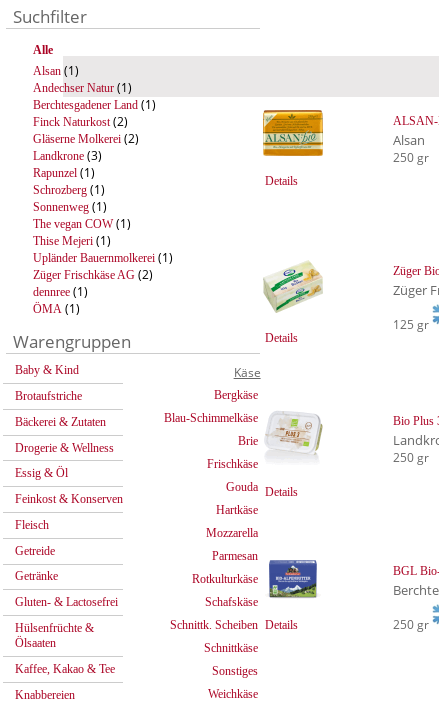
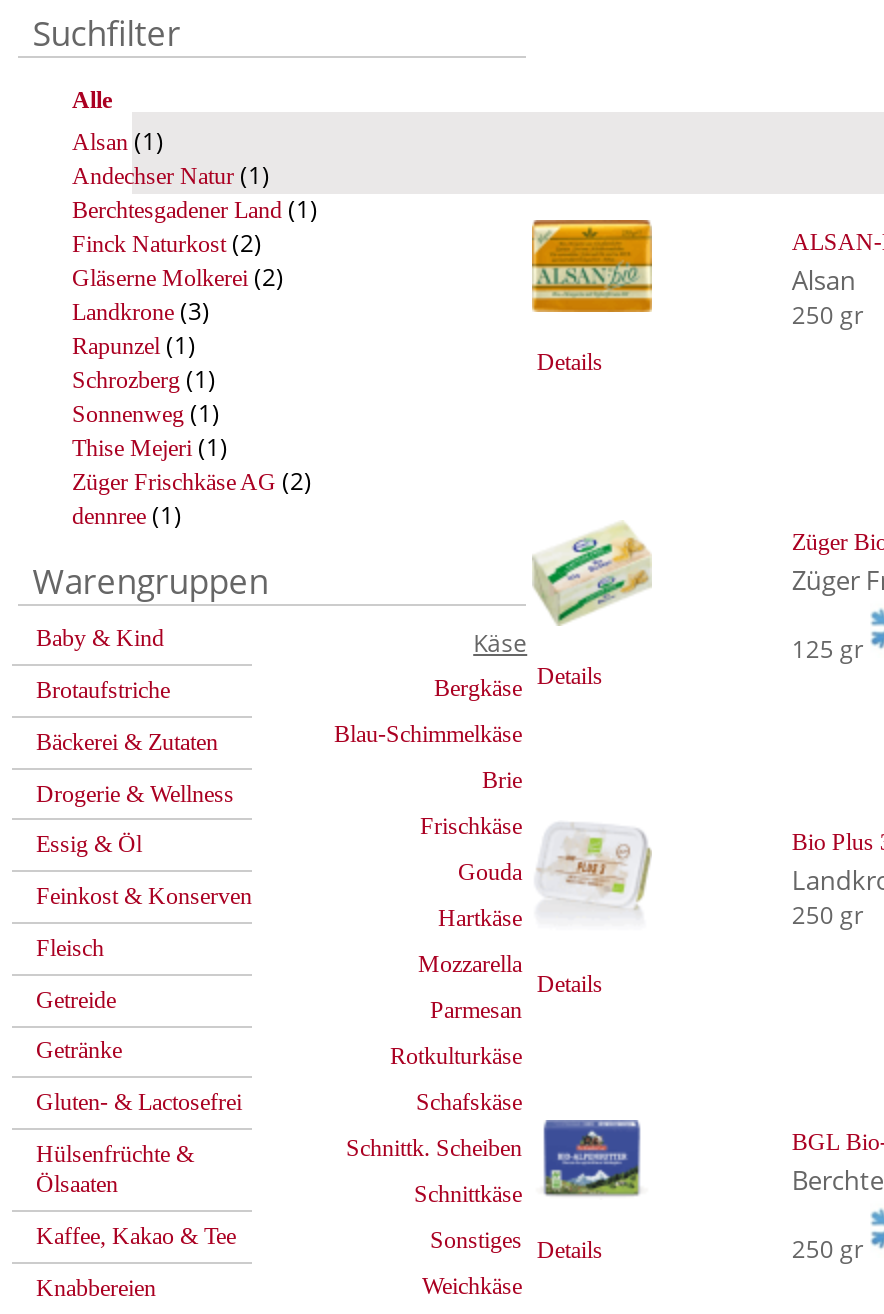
- The vegan COW (1)

- Upländer Bauernmolkerei (1)

- ÖMA (1)
